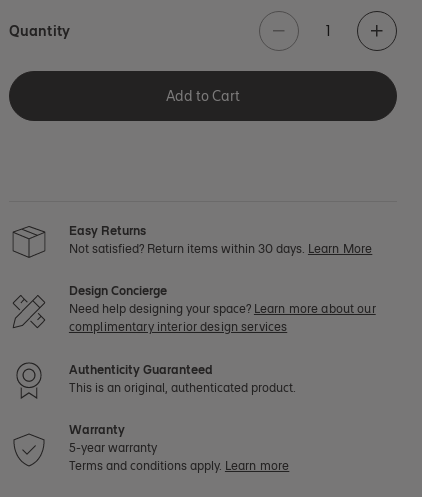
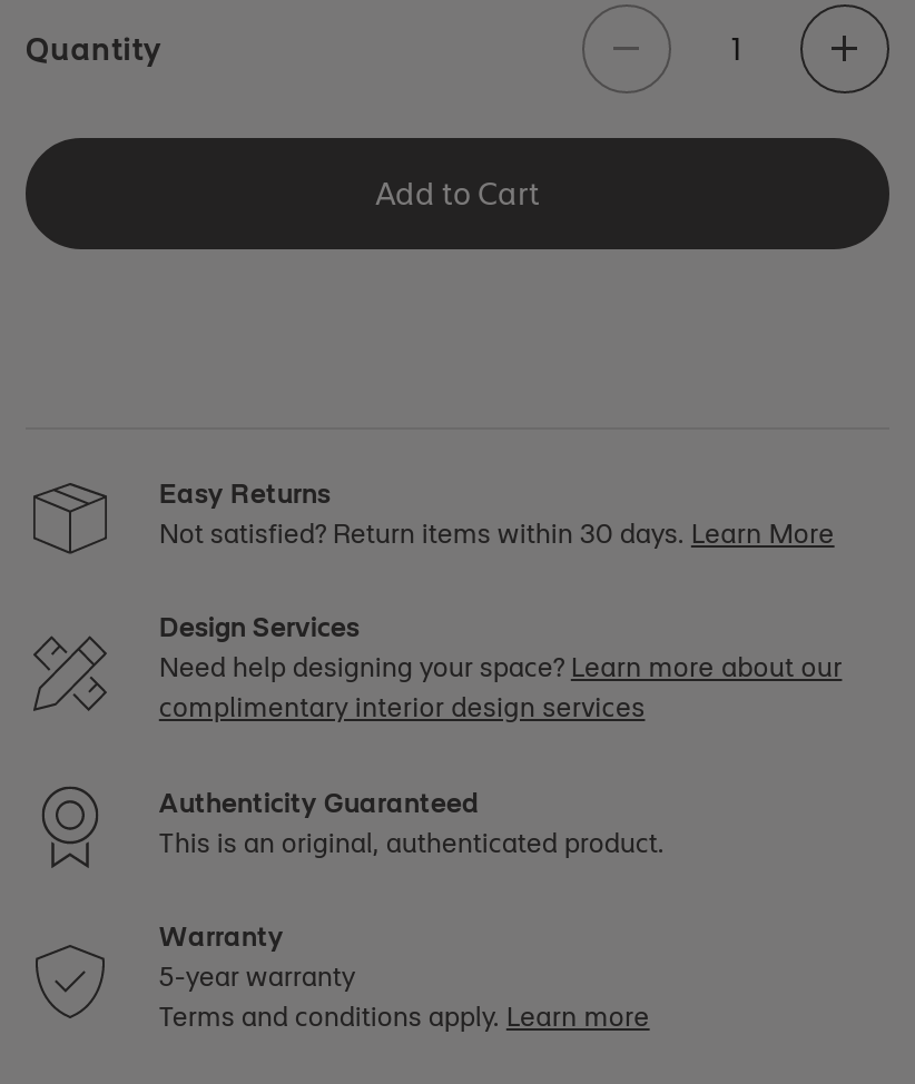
- Design Concierge
+ Design Services
